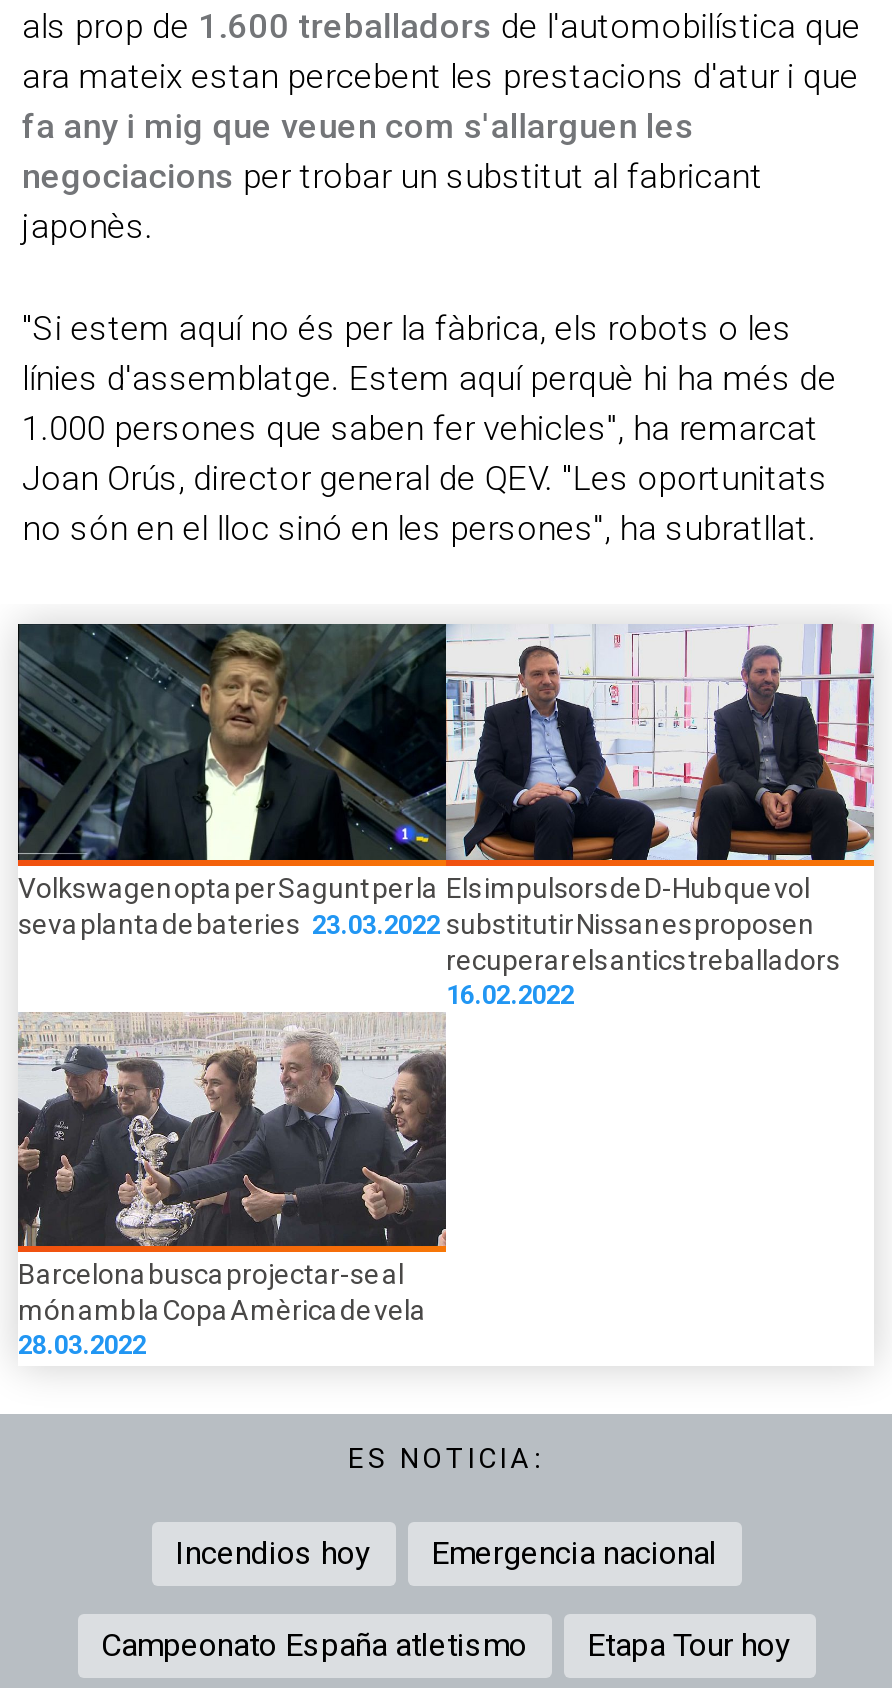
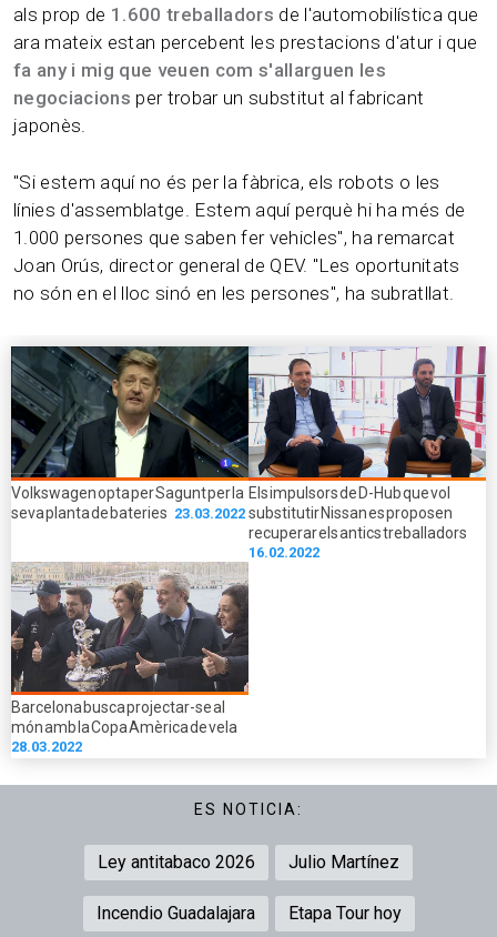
- Incendios hoy
- Emergencia nacional
+ Ley antitabaco 2026
+ Julio Martínez

- Campeonato España atletismo
+ Incendio Guadalajara
